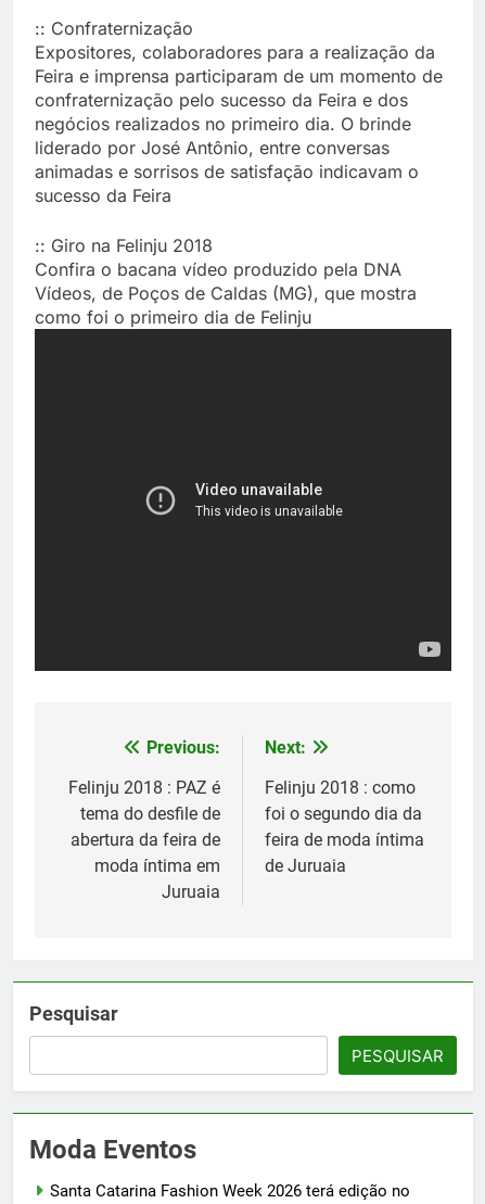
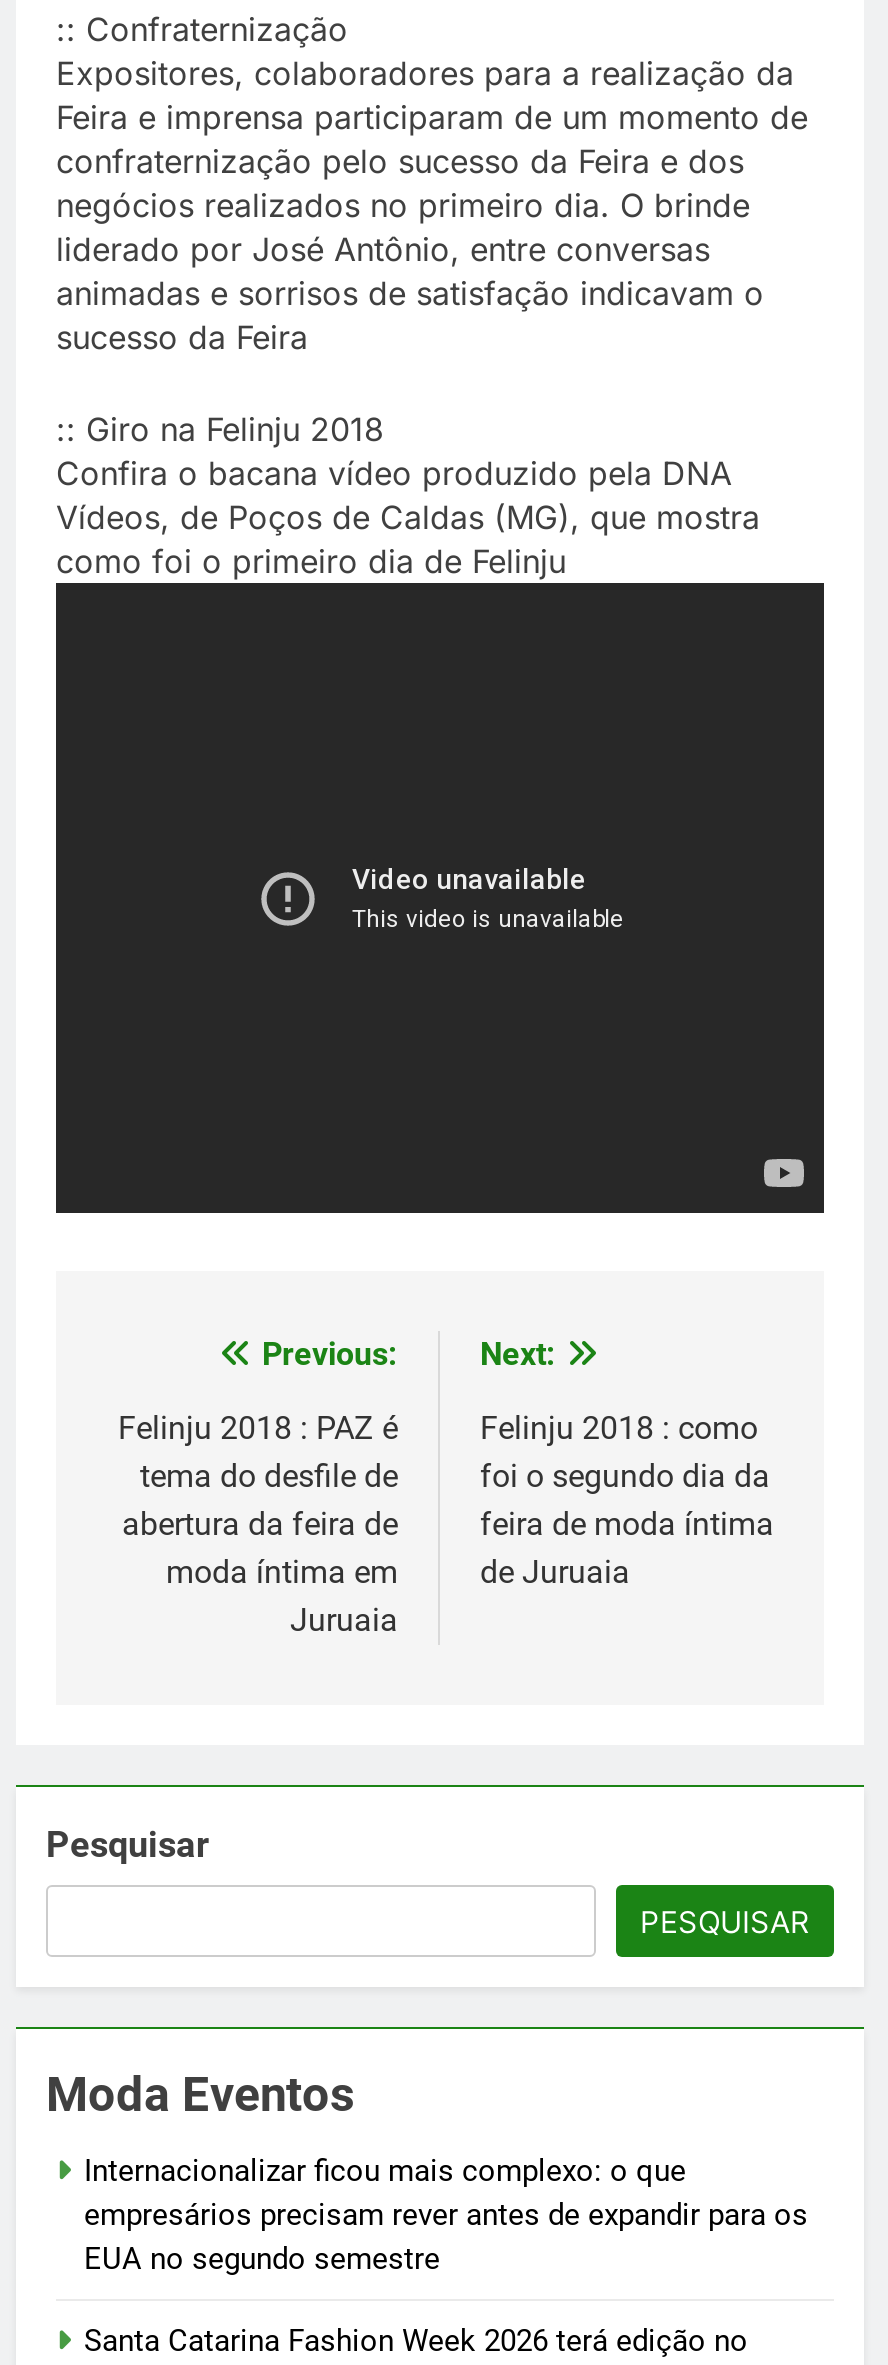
+ Internacionalizar ficou mais complexo: o que
+ empresários precisam rever antes de expandir para os
+ EUA no segundo semestre
